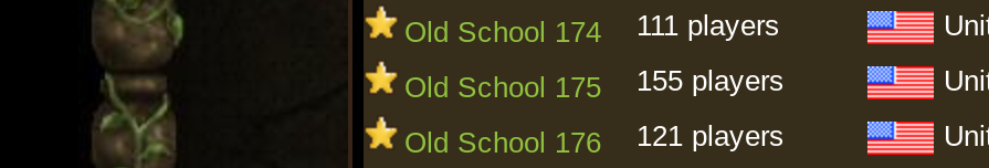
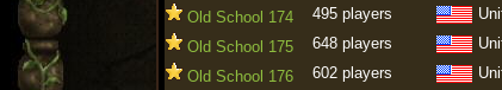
- Old School 174 111 players
+ Old School 174 495 players

- Old School 175 155 players
+ Old School 175 648 players

- Old School 176 121 players
+ Old School 176 602 players
